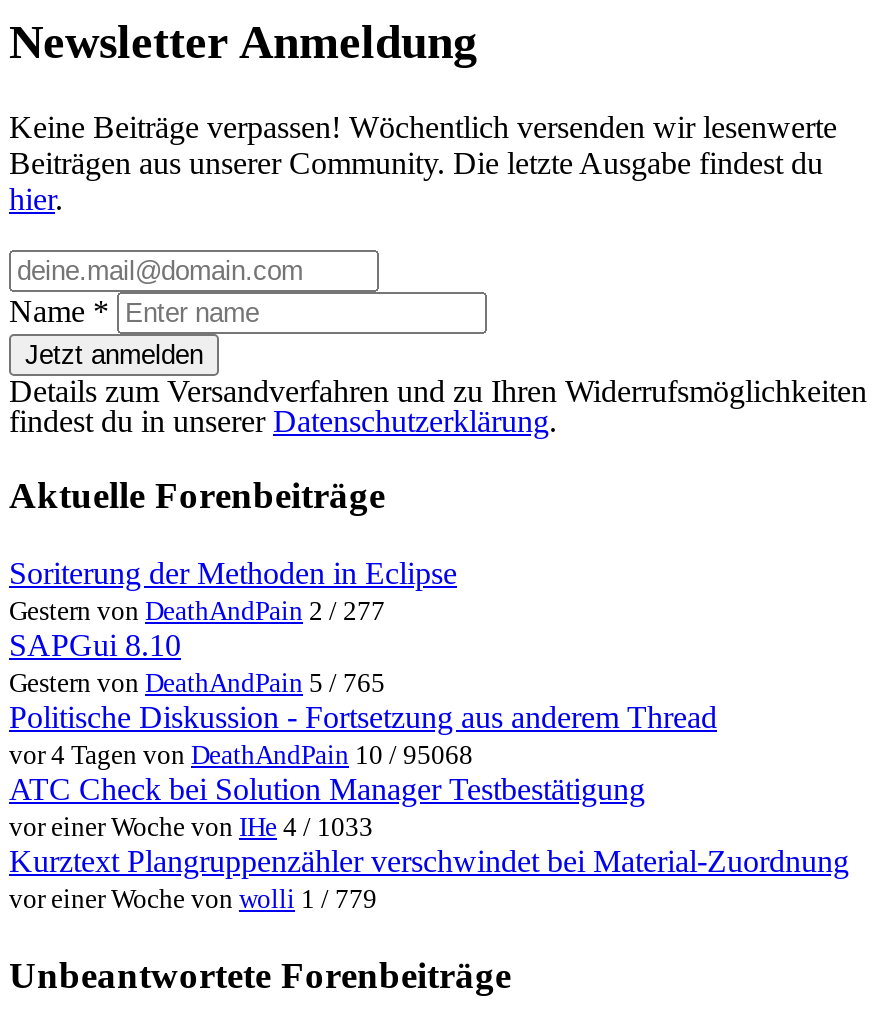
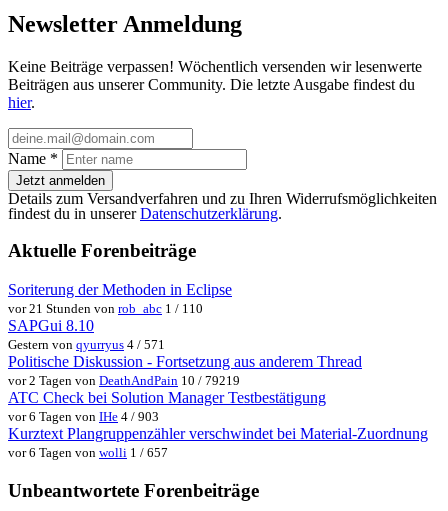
- Gestern von DeathAndPain 2 / 277
+ vor 21 Stunden von rob_abc 1 / 110

- Gestern von DeathAndPain 5 / 765
+ Gestern von qyurryus 4 / 571

- vor 4 Tagen von DeathAndPain 10 / 95068
+ vor 2 Tagen von DeathAndPain 10 / 79219

- vor einer Woche von IHe 4 / 1033
+ vor 6 Tagen von IHe 4 / 903

- vor einer Woche von wolli 1 / 779
+ vor 6 Tagen von wolli 1 / 657
